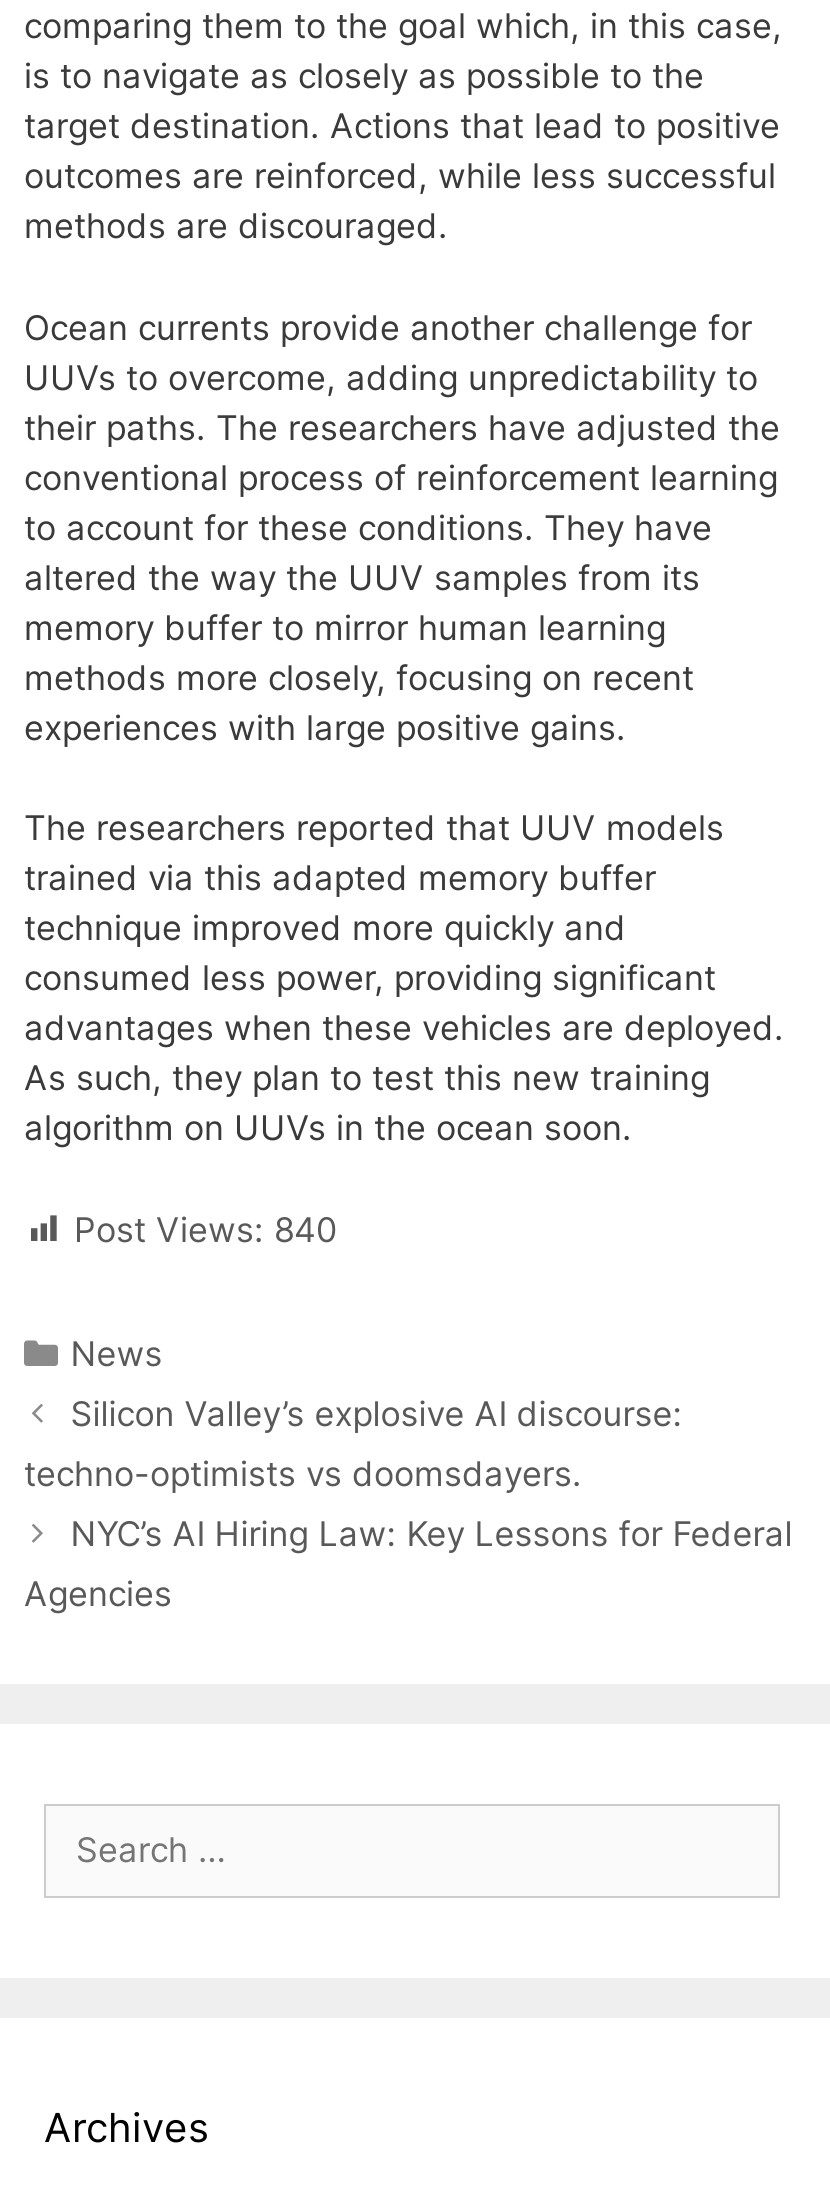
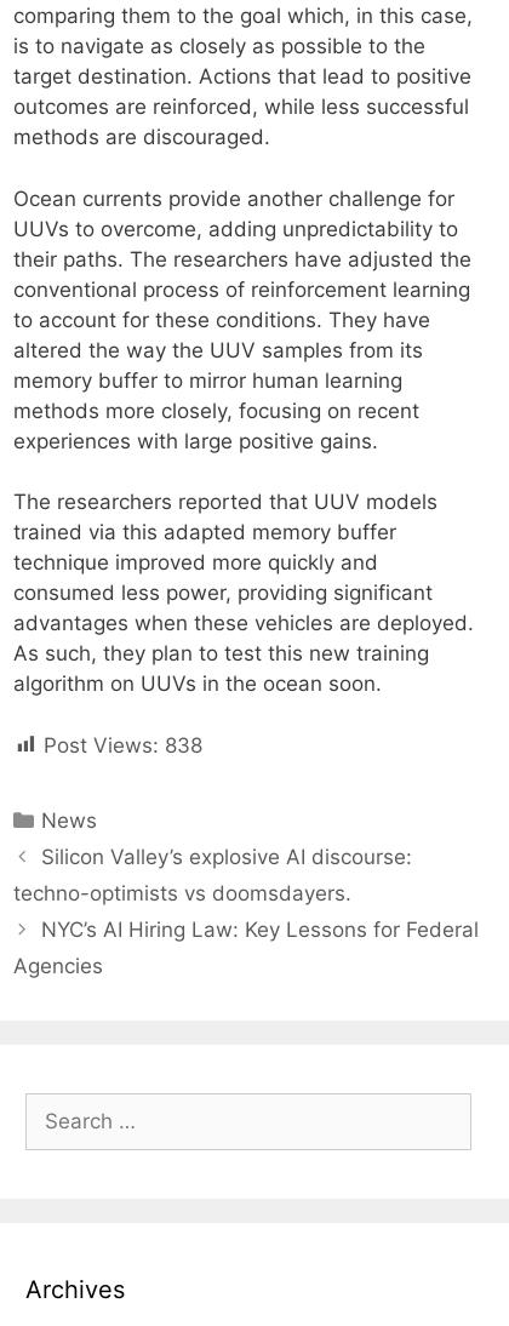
- Post Views: 840
+ Post Views: 838
